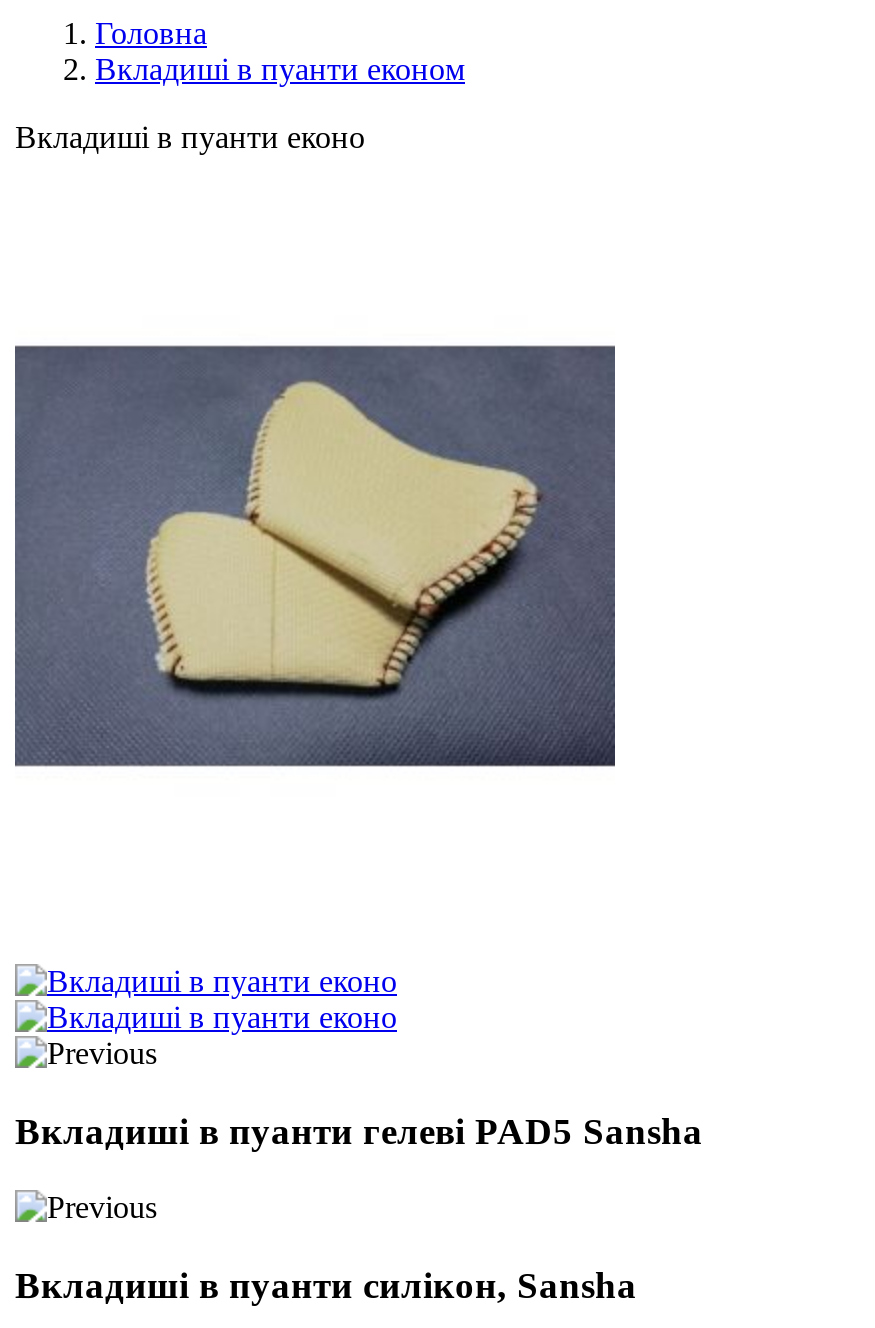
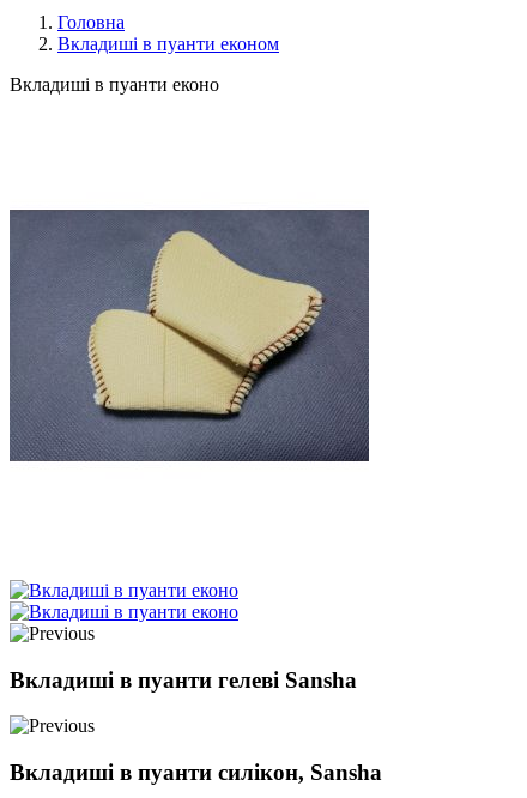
- Вкладиші в пуанти гелеві PAD5 Sansha
+ Вкладиші в пуанти гелеві Sansha
